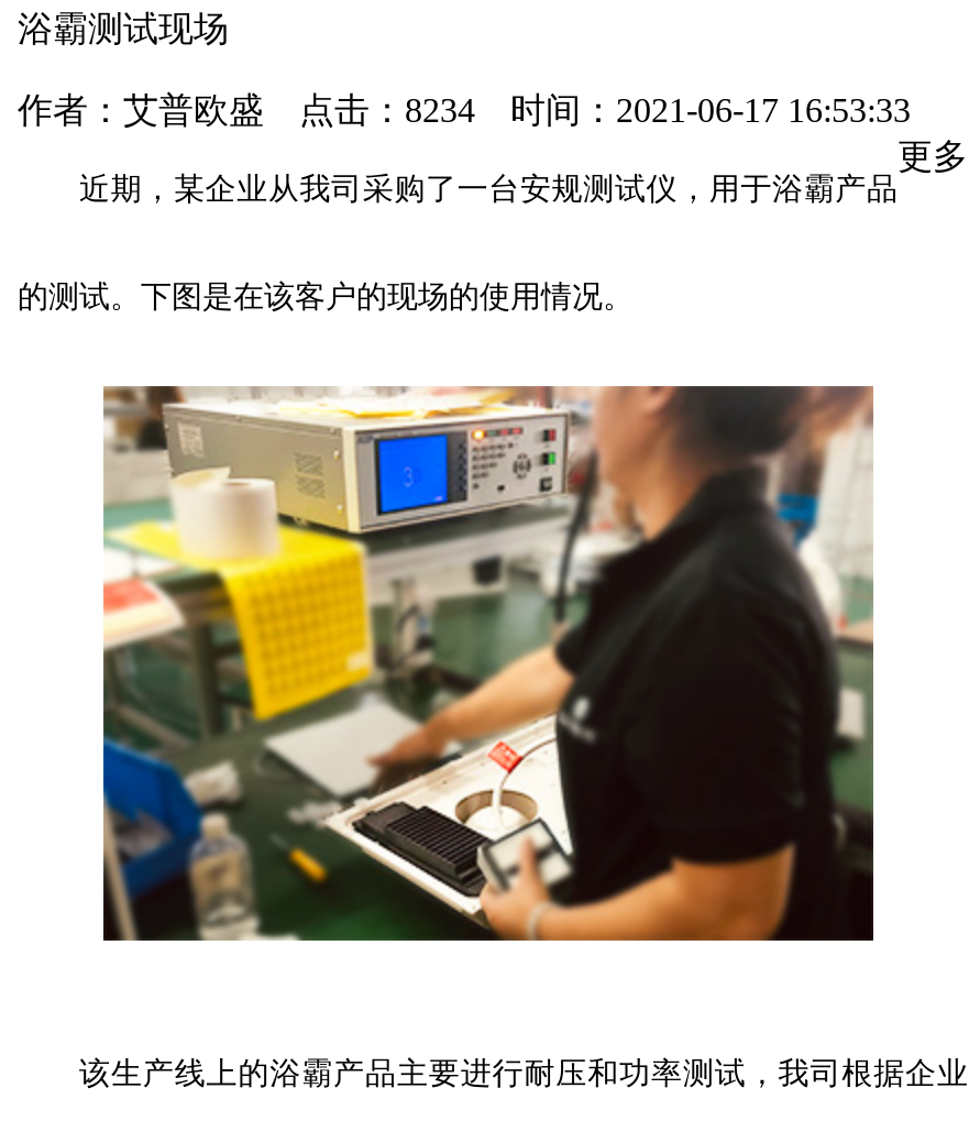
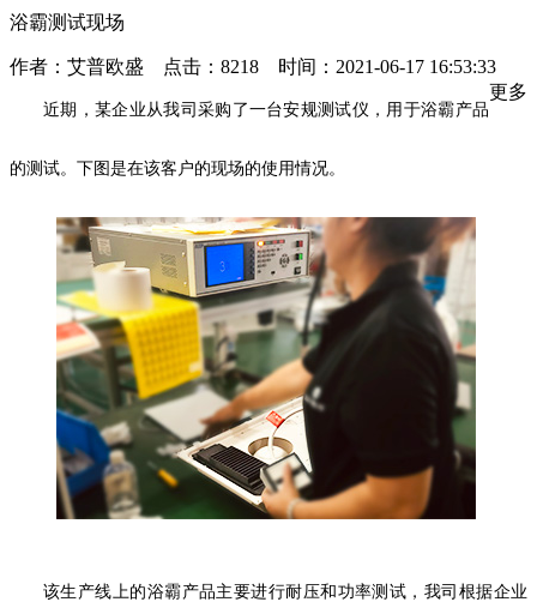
- 作者：艾普欧盛 点击：8234 时间：2021-06-17 16:53:33
+ 作者：艾普欧盛 点击：8218 时间：2021-06-17 16:53:33
